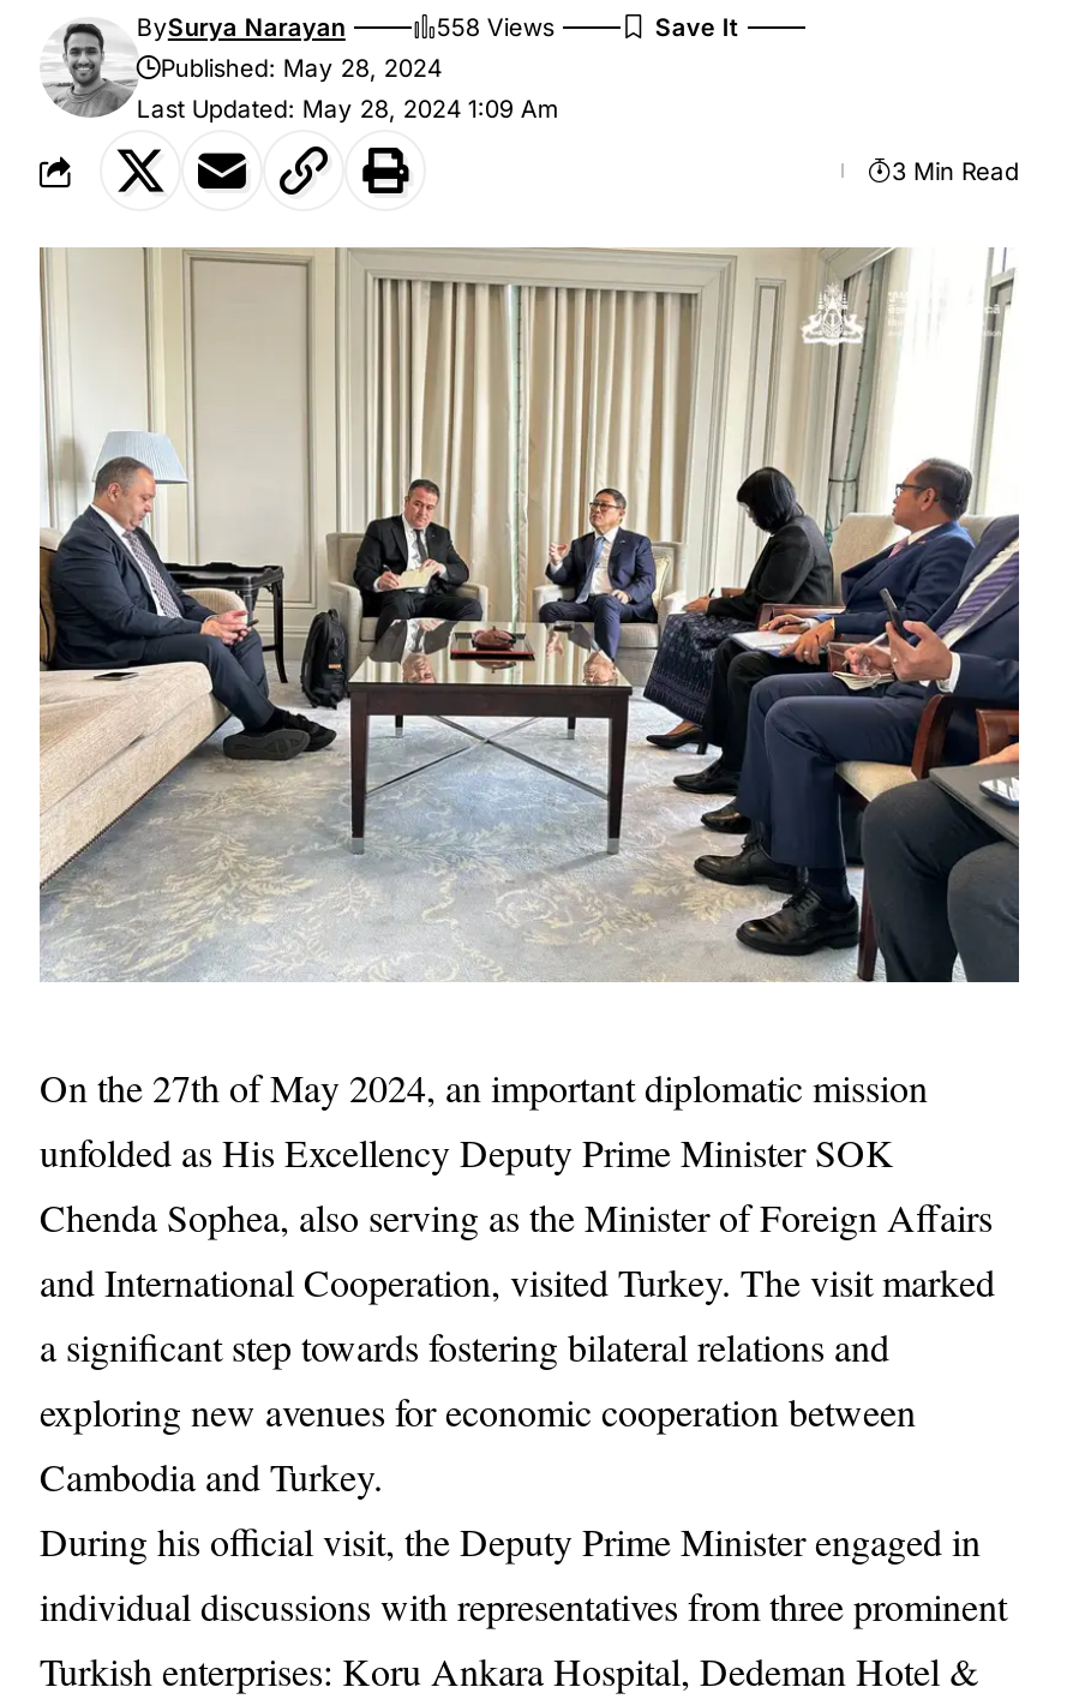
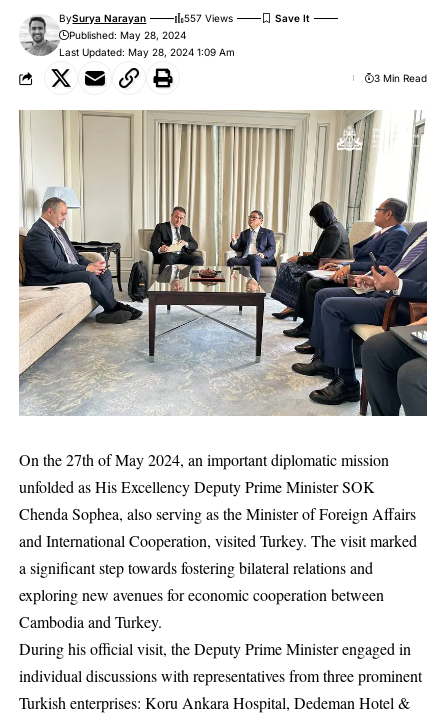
- 558 Views
+ 557 Views
